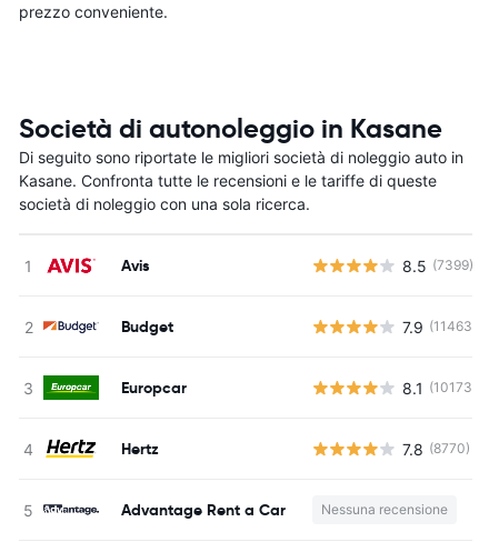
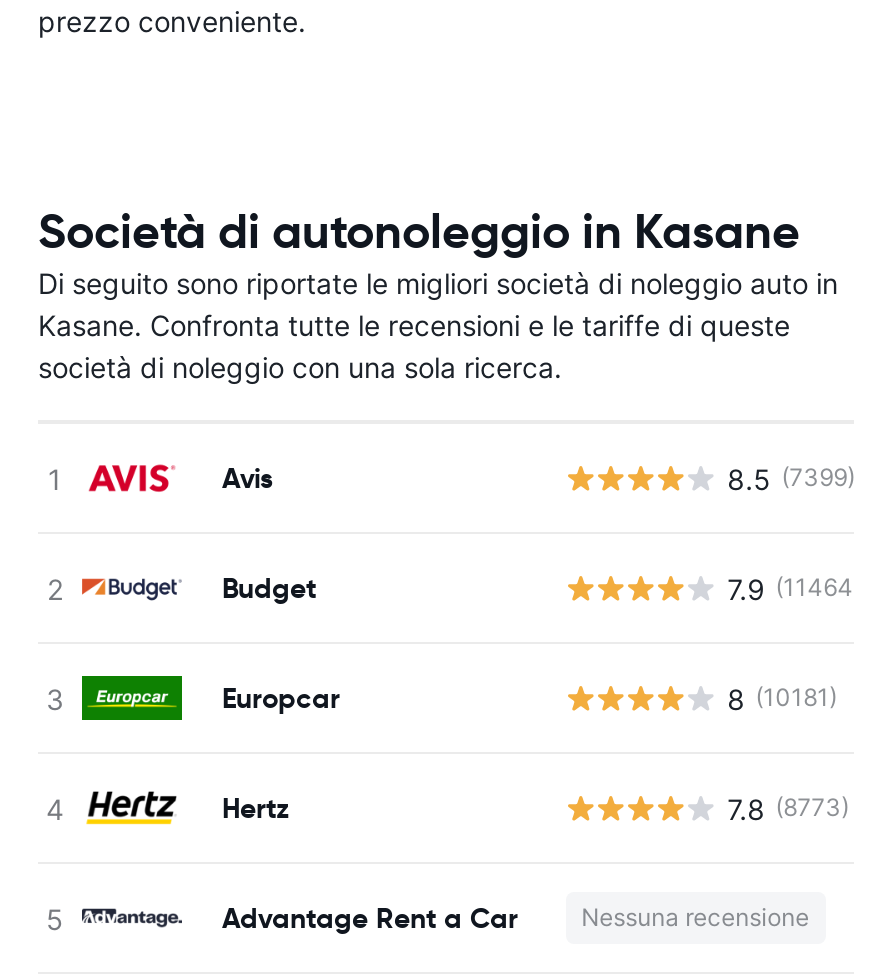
- 7.9 (11463)
+ 7.9 (11464)

- 8.1 (10173)
+ 8 (10181)

- 7.8 (8770)
+ 7.8 (8773)
